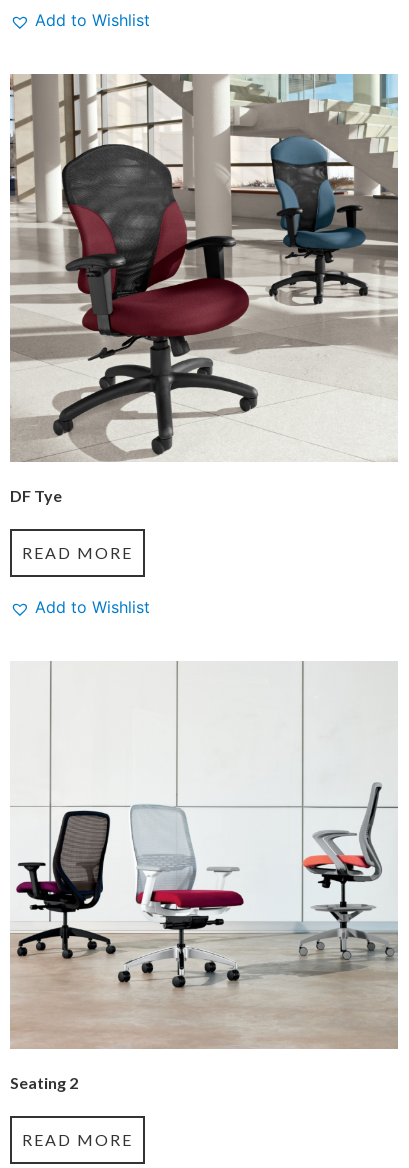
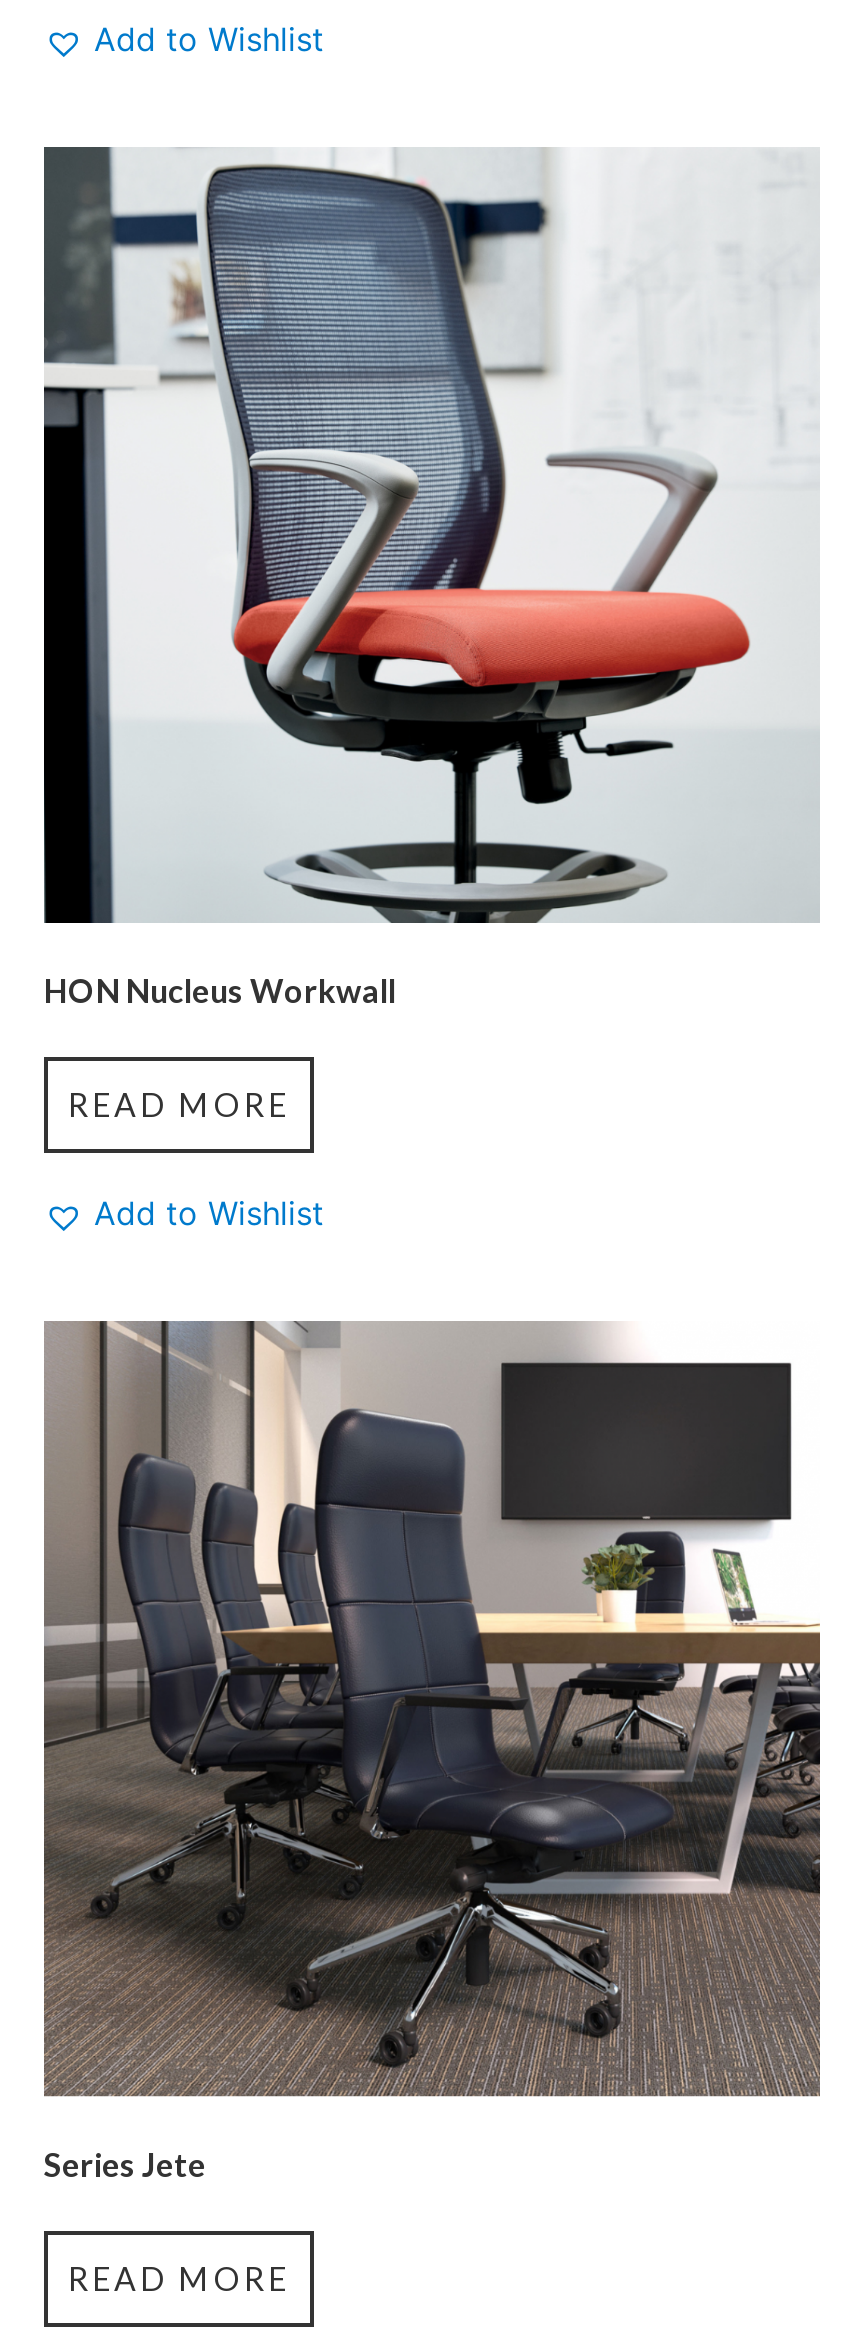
- [image]
- DF Tye
+ [image]
+ HON Nucleus Workwall

- [image]
- Seating 2
+ [image]
+ Series Jete
